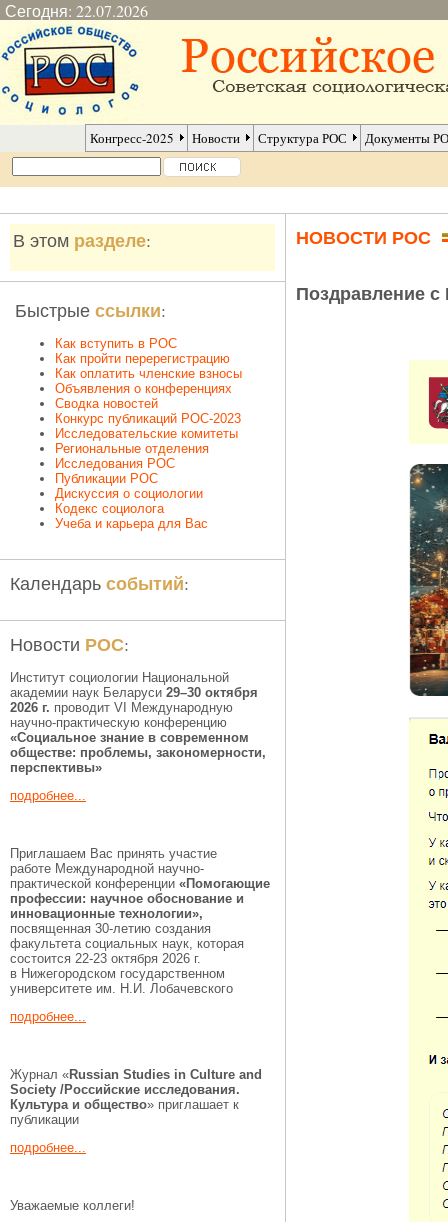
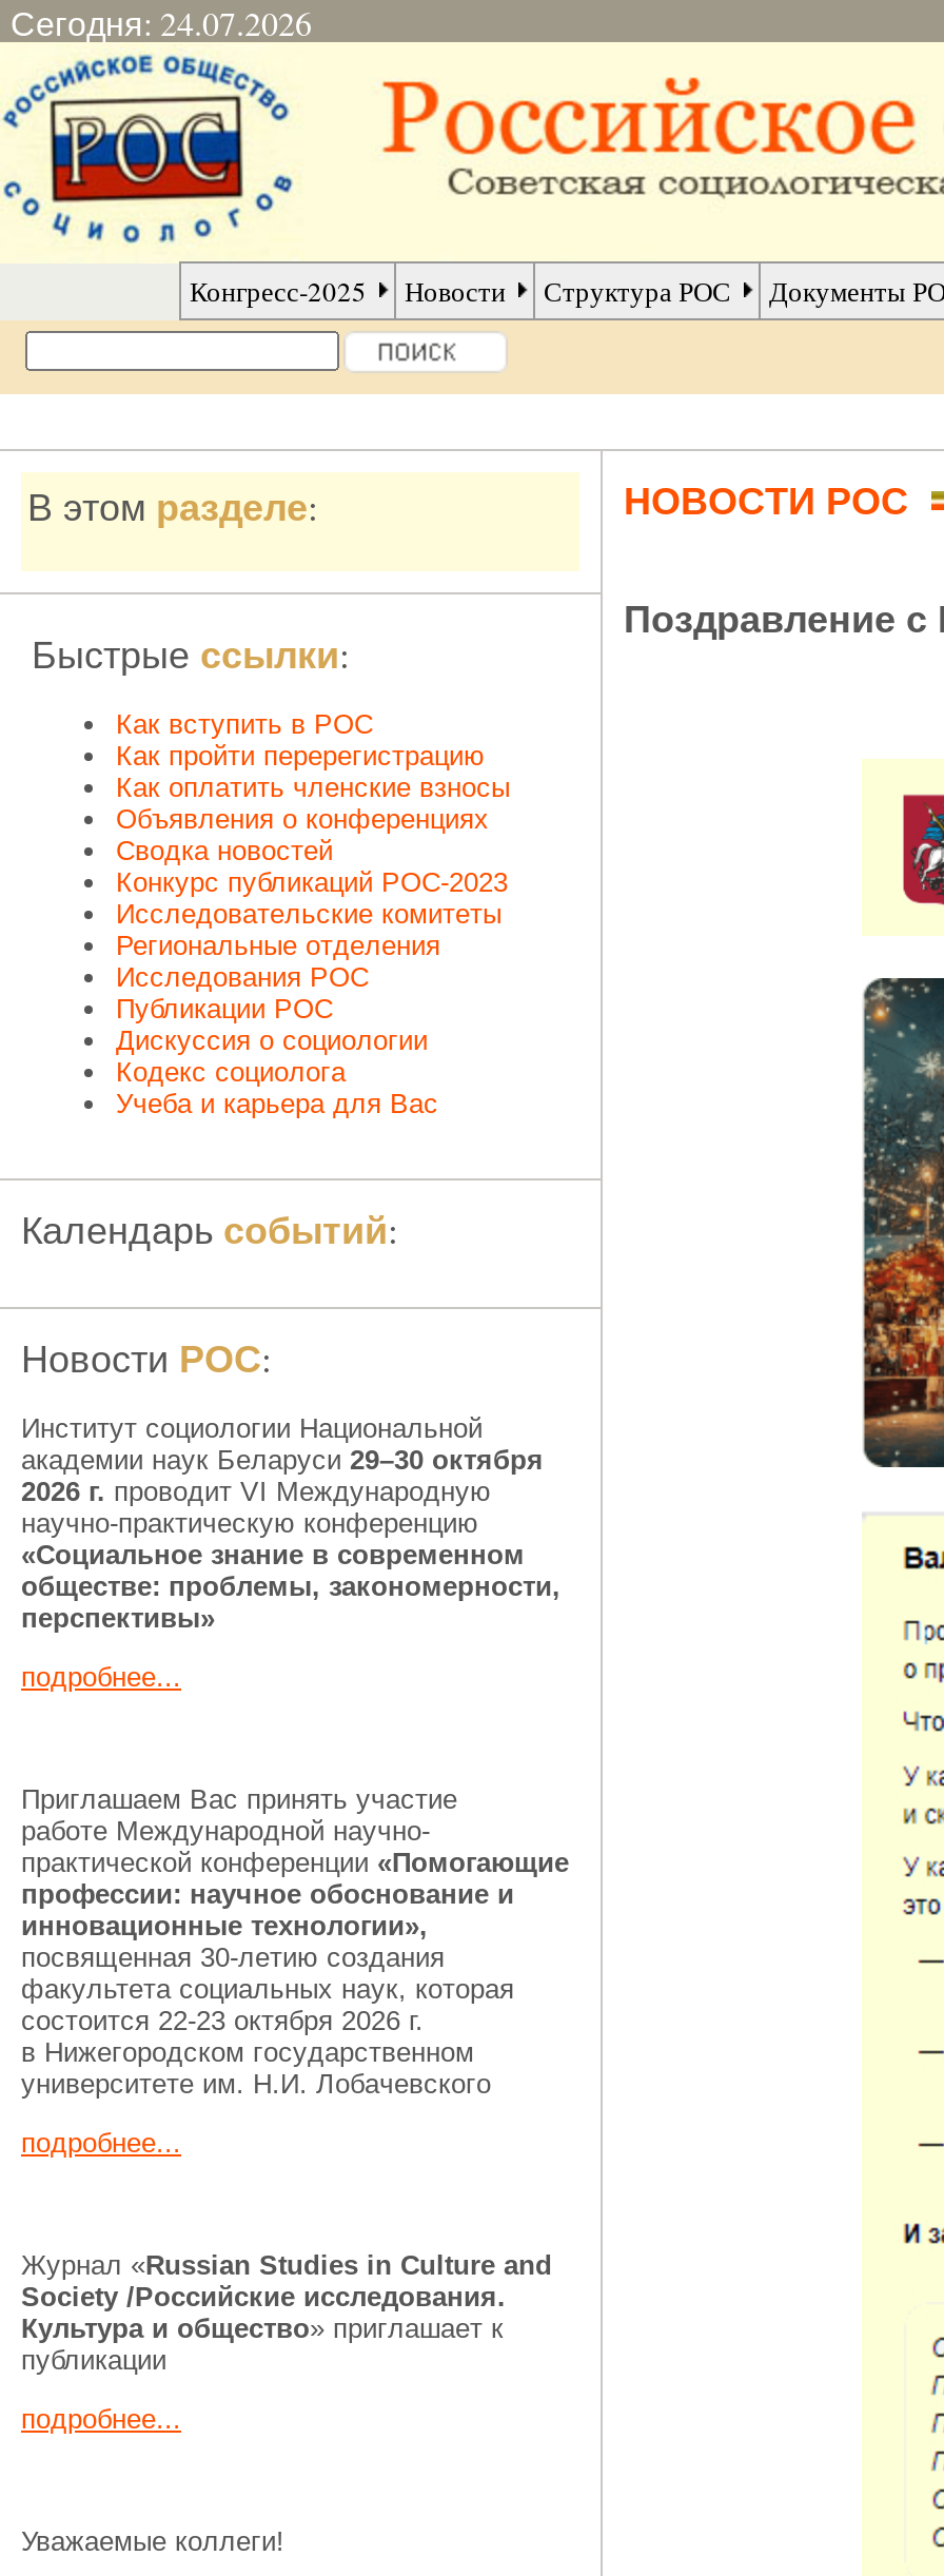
- Сегодня: 22.07.2026
+ Сегодня: 24.07.2026
